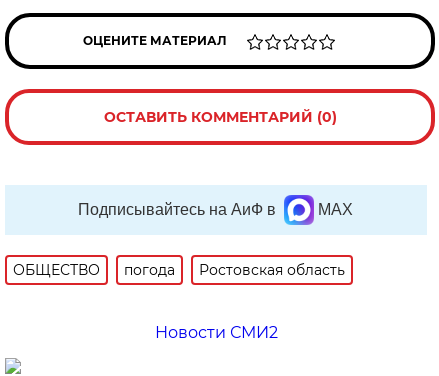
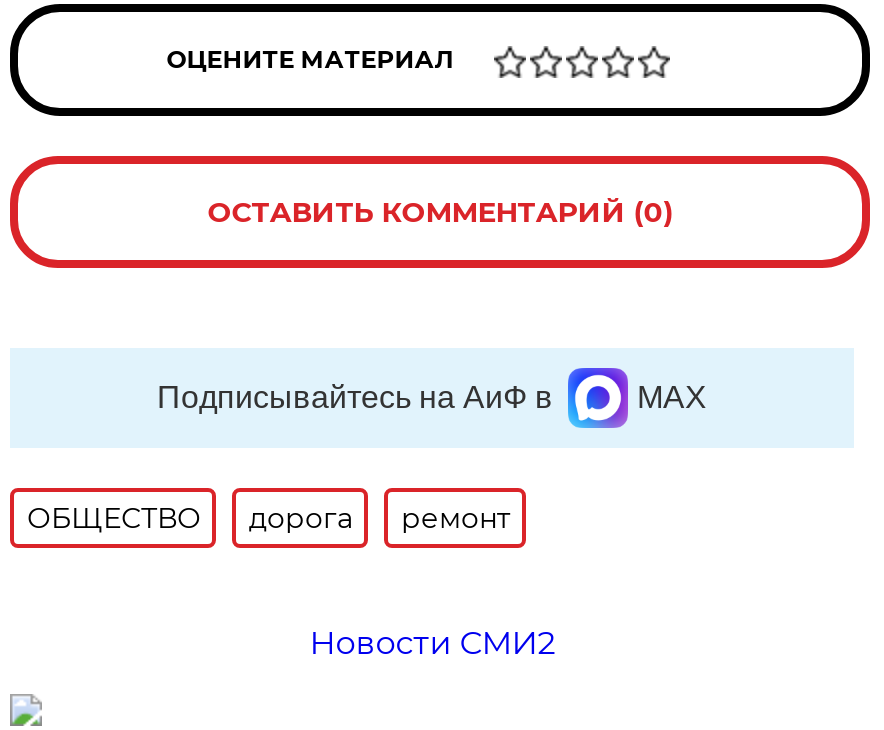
- погода
- Ростовская область
+ дорога
+ ремонт
